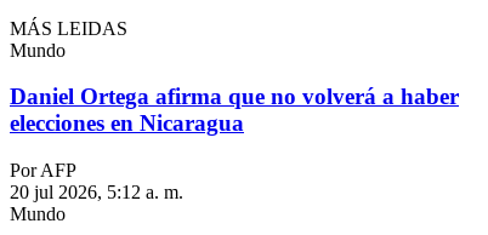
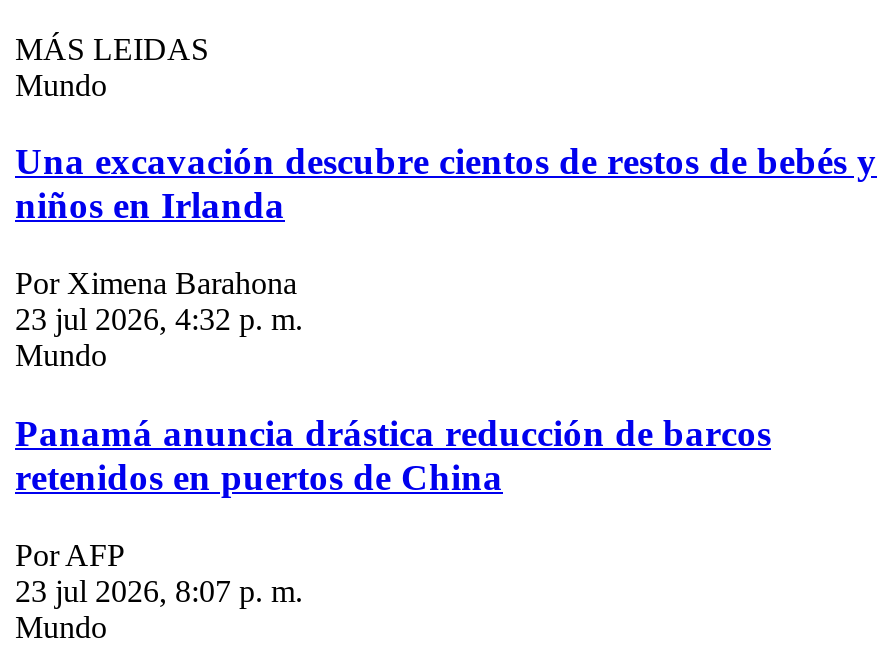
- Daniel Ortega afirma que no volverá a haber
- elecciones en Nicaragua
+ Una excavación descubre cientos de restos de bebés y
+ niños en Irlanda
+ Por Ximena Barahona
+ 23 jul 2026, 4:32 p. m.
+ Mundo
+ Panamá anuncia drástica reducción de barcos
+ retenidos en puertos de China

- 20 jul 2026, 5:12 a. m.
+ 23 jul 2026, 8:07 p. m.
